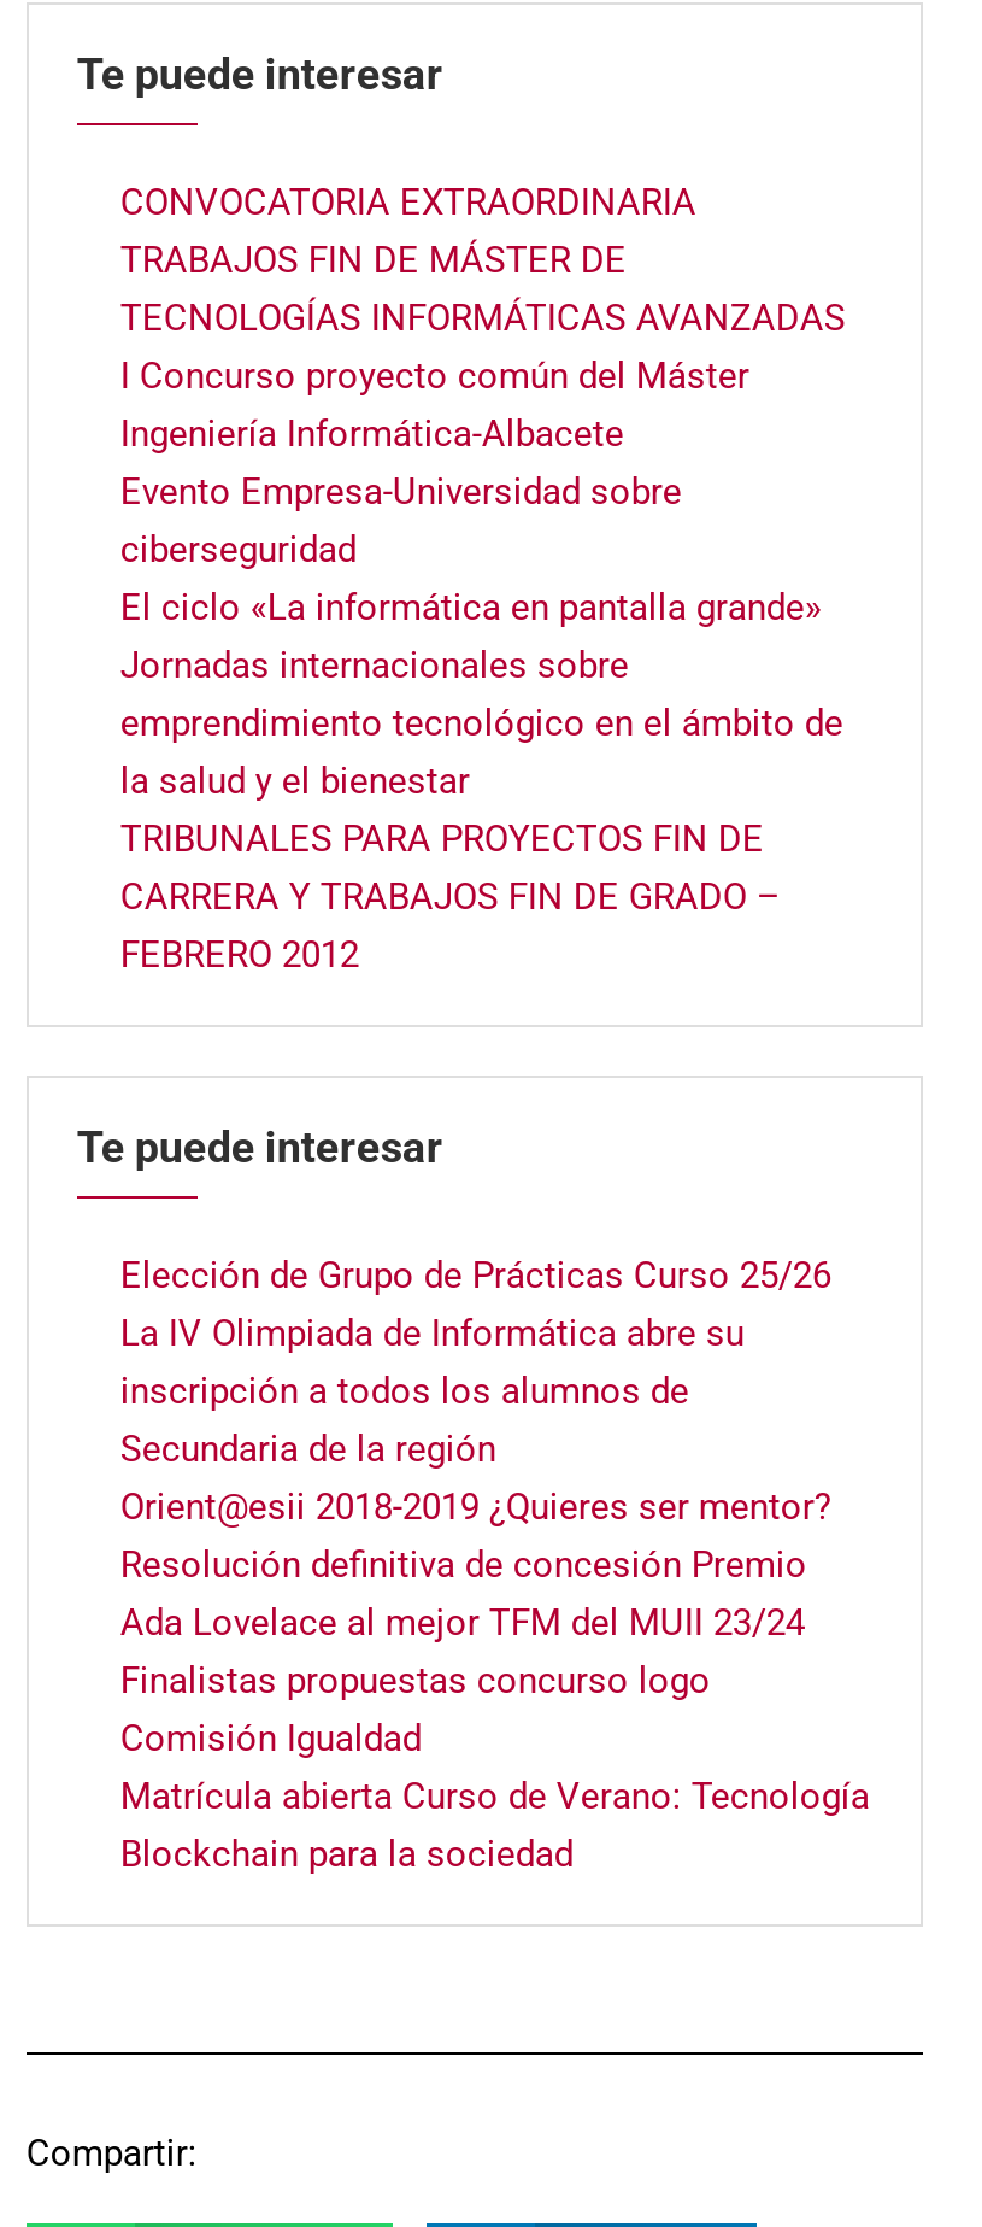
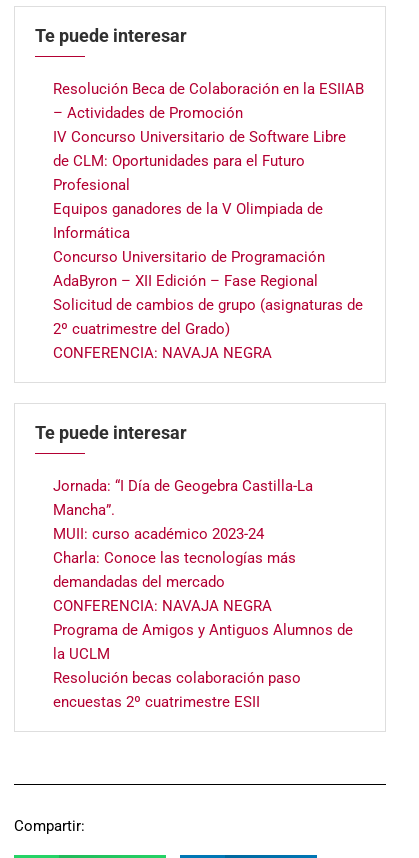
- CONVOCATORIA EXTRAORDINARIA
- TRABAJOS FIN DE MÁSTER DE
- TECNOLOGÍAS INFORMÁTICAS AVANZADAS
- I Concurso proyecto común del Máster
- Ingeniería Informática-Albacete
- Evento Empresa-Universidad sobre
- ciberseguridad
- El ciclo «La informática en pantalla grande»
- Jornadas internacionales sobre
- emprendimiento tecnológico en el ámbito de
- la salud y el bienestar
- TRIBUNALES PARA PROYECTOS FIN DE
- CARRERA Y TRABAJOS FIN DE GRADO –
- FEBRERO 2012
+ Resolución Beca de Colaboración en la ESIIAB
+ – Actividades de Promoción
+ IV Concurso Universitario de Software Libre
+ de CLM: Oportunidades para el Futuro
+ Profesional
+ Equipos ganadores de la V Olimpiada de
+ Informática
+ Concurso Universitario de Programación
+ AdaByron – XII Edición – Fase Regional
+ Solicitud de cambios de grupo (asignaturas de
+ 2º cuatrimestre del Grado)
+ CONFERENCIA: NAVAJA NEGRA

- Elección de Grupo de Prácticas Curso 25/26
- La IV Olimpiada de Informática abre su
- inscripción a todos los alumnos de
- Secundaria de la región
- Orient@esii 2018-2019 ¿Quieres ser mentor?
- Resolución definitiva de concesión Premio
- Ada Lovelace al mejor TFM del MUII 23/24
- Finalistas propuestas concurso logo
- Comisión Igualdad
- Matrícula abierta Curso de Verano: Tecnología
- Blockchain para la sociedad
+ Jornada: “I Día de Geogebra Castilla-La
+ Mancha”.
+ MUII: curso académico 2023-24
+ Charla: Conoce las tecnologías más
+ demandadas del mercado
+ CONFERENCIA: NAVAJA NEGRA
+ Programa de Amigos y Antiguos Alumnos de
+ la UCLM
+ Resolución becas colaboración paso
+ encuestas 2º cuatrimestre ESII
